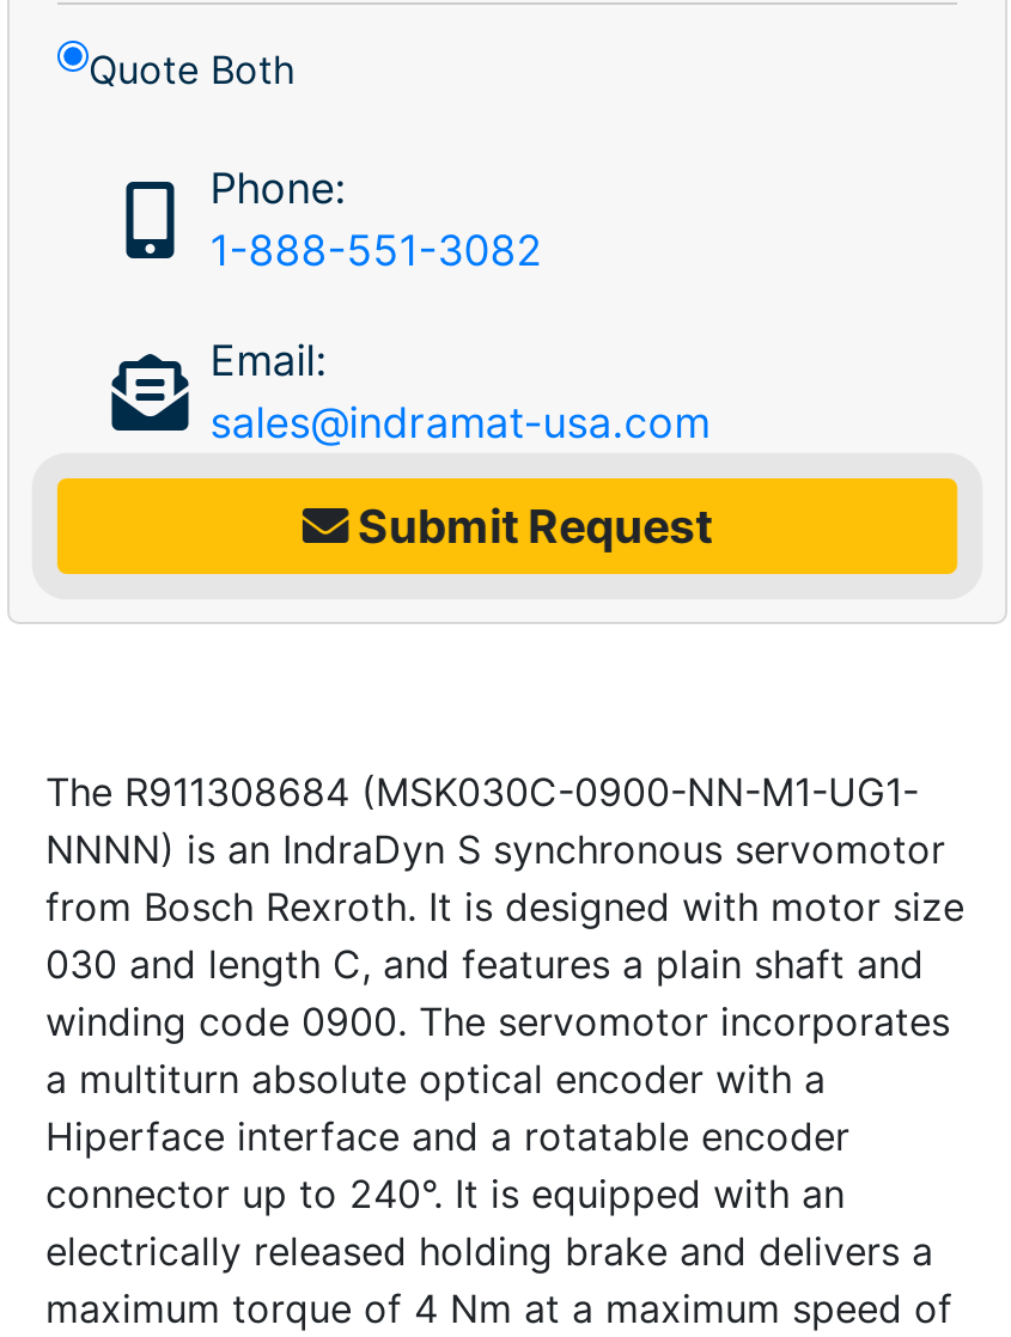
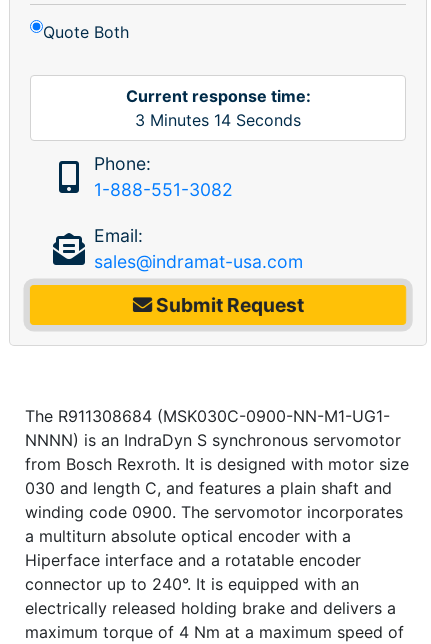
+ Current response time:
+ 3 Minutes 14 Seconds
